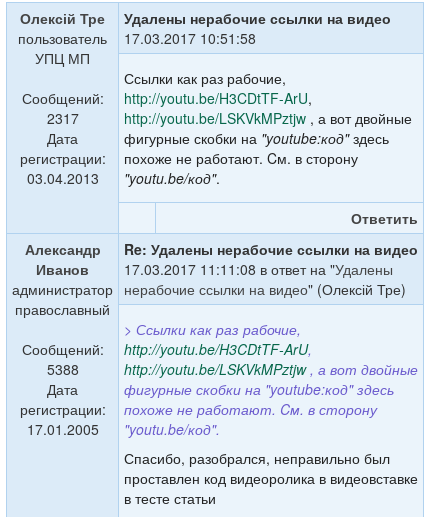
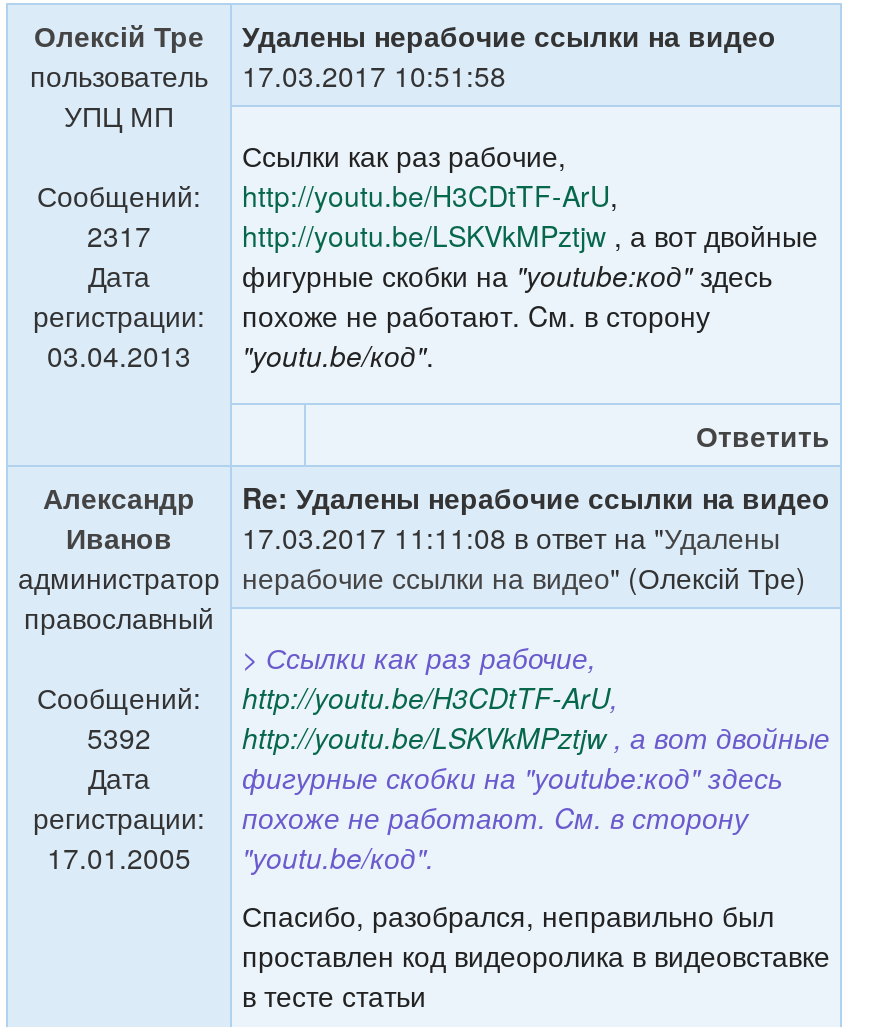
- 5388
+ 5392
